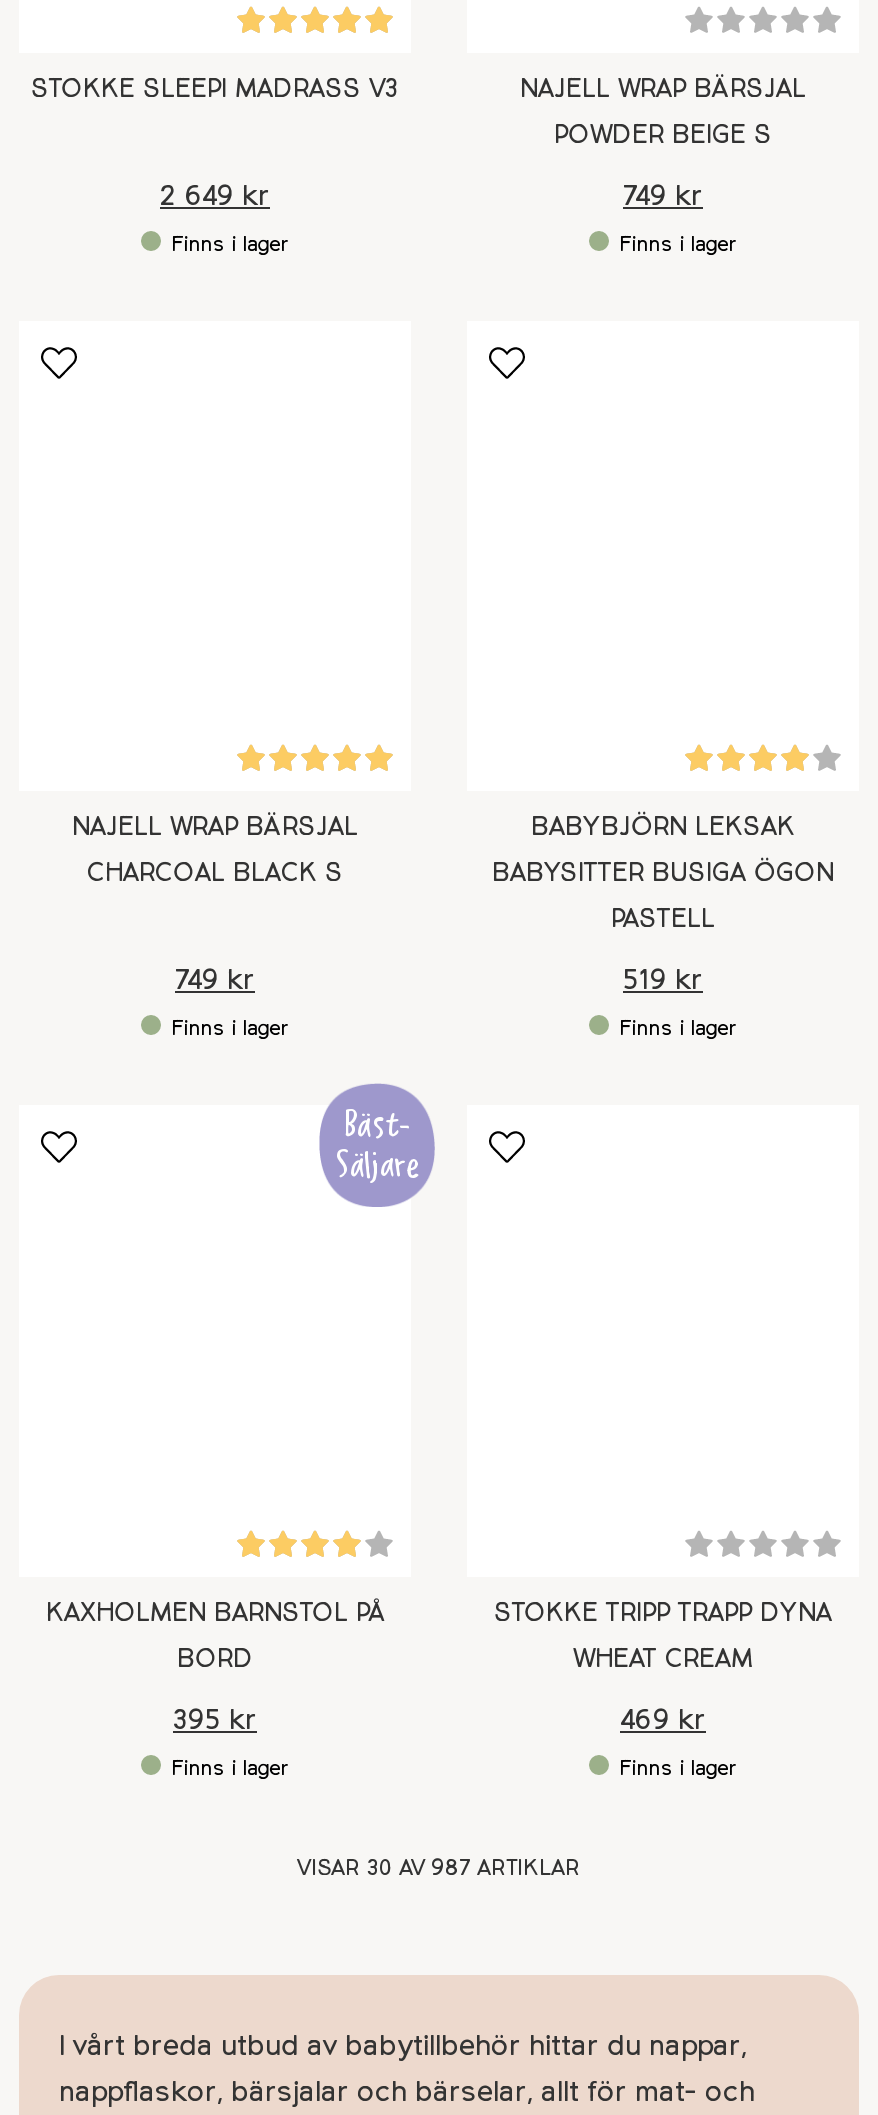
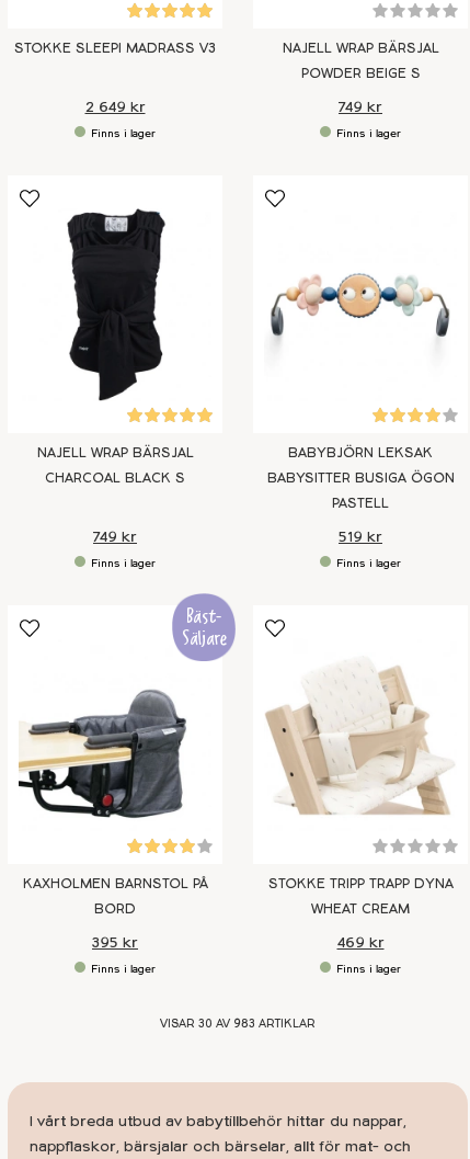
+ [image]

+ [image]

+ [image]

+ [image]

- VISAR 30 AV 987 ARTIKLAR
+ VISAR 30 AV 983 ARTIKLAR
